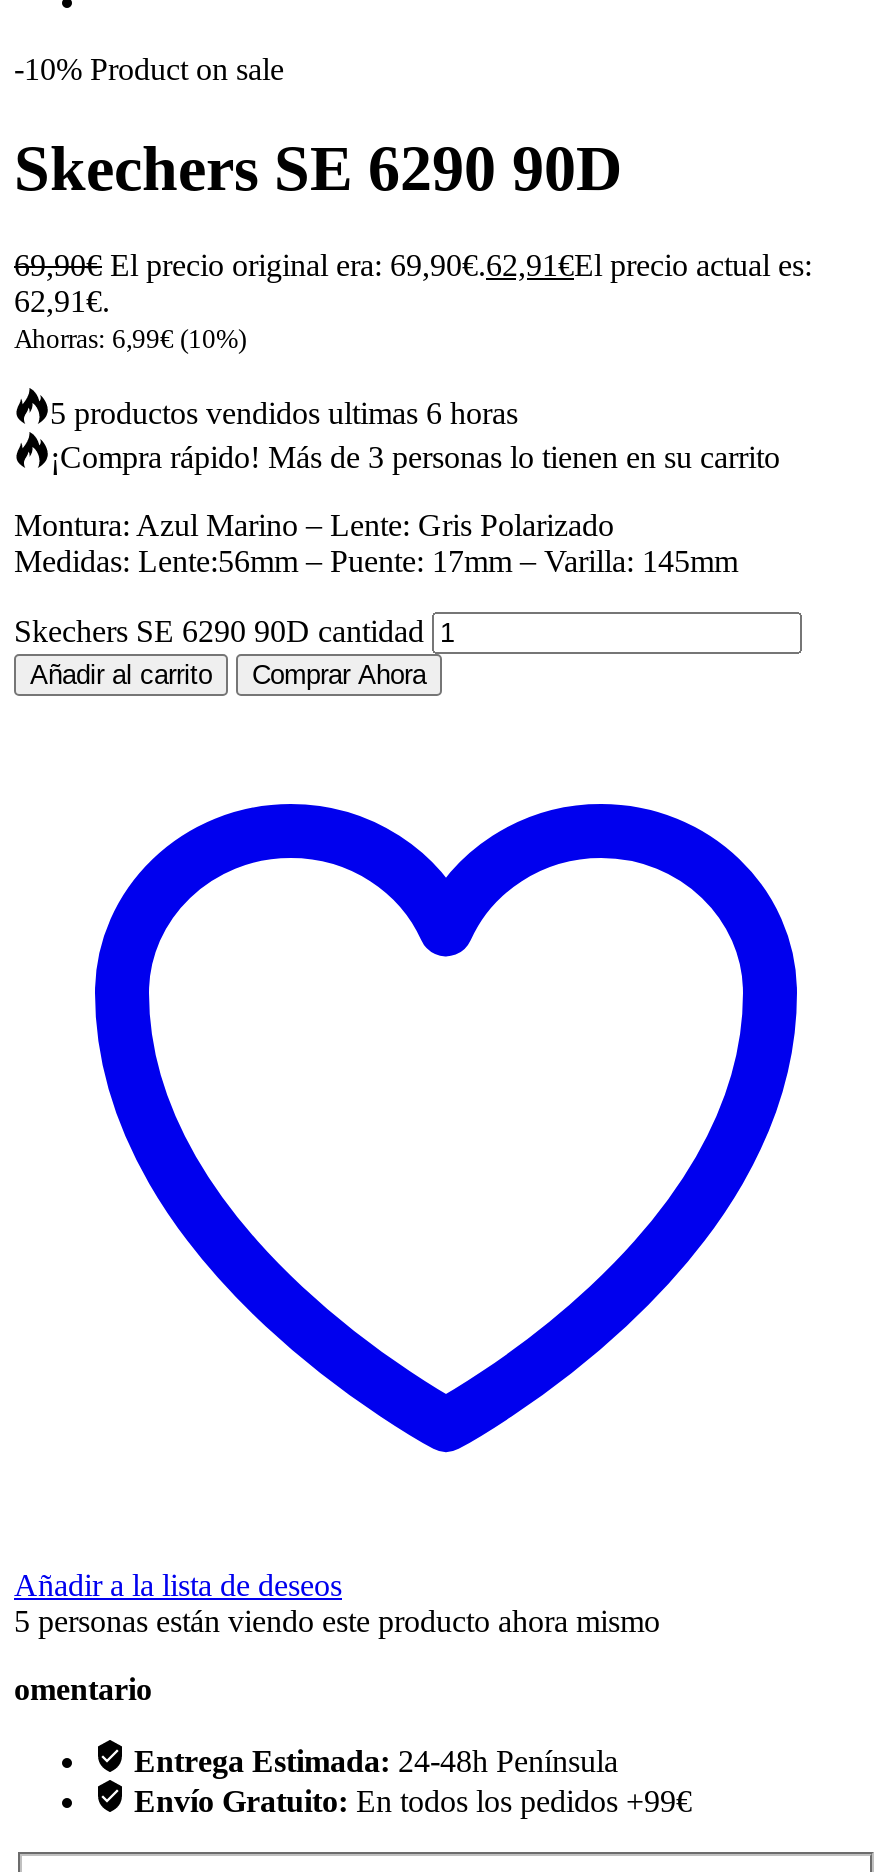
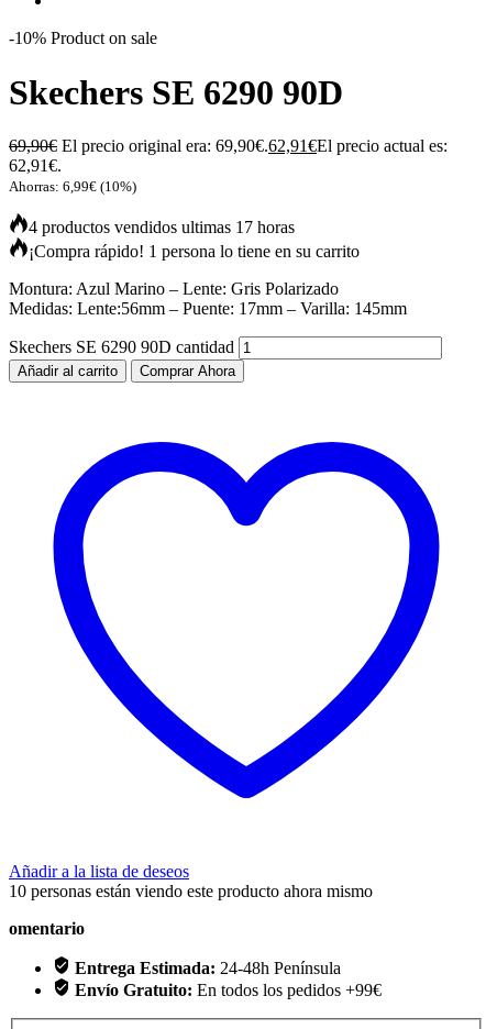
- 5 productos vendidos ultimas 6 horas
- ¡Compra rápido! Más de 3 personas lo tienen en su carrito
+ 4 productos vendidos ultimas 17 horas
+ ¡Compra rápido! 1 persona lo tiene en su carrito

- 5 personas están viendo este producto ahora mismo
+ 10 personas están viendo este producto ahora mismo
